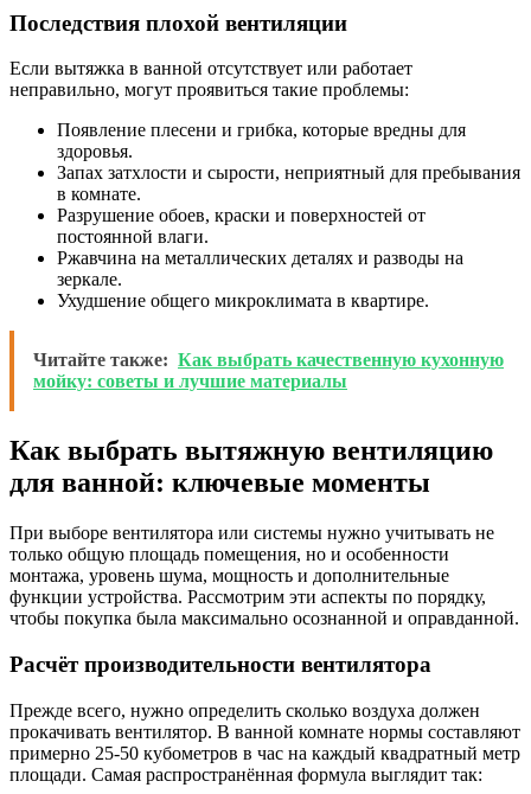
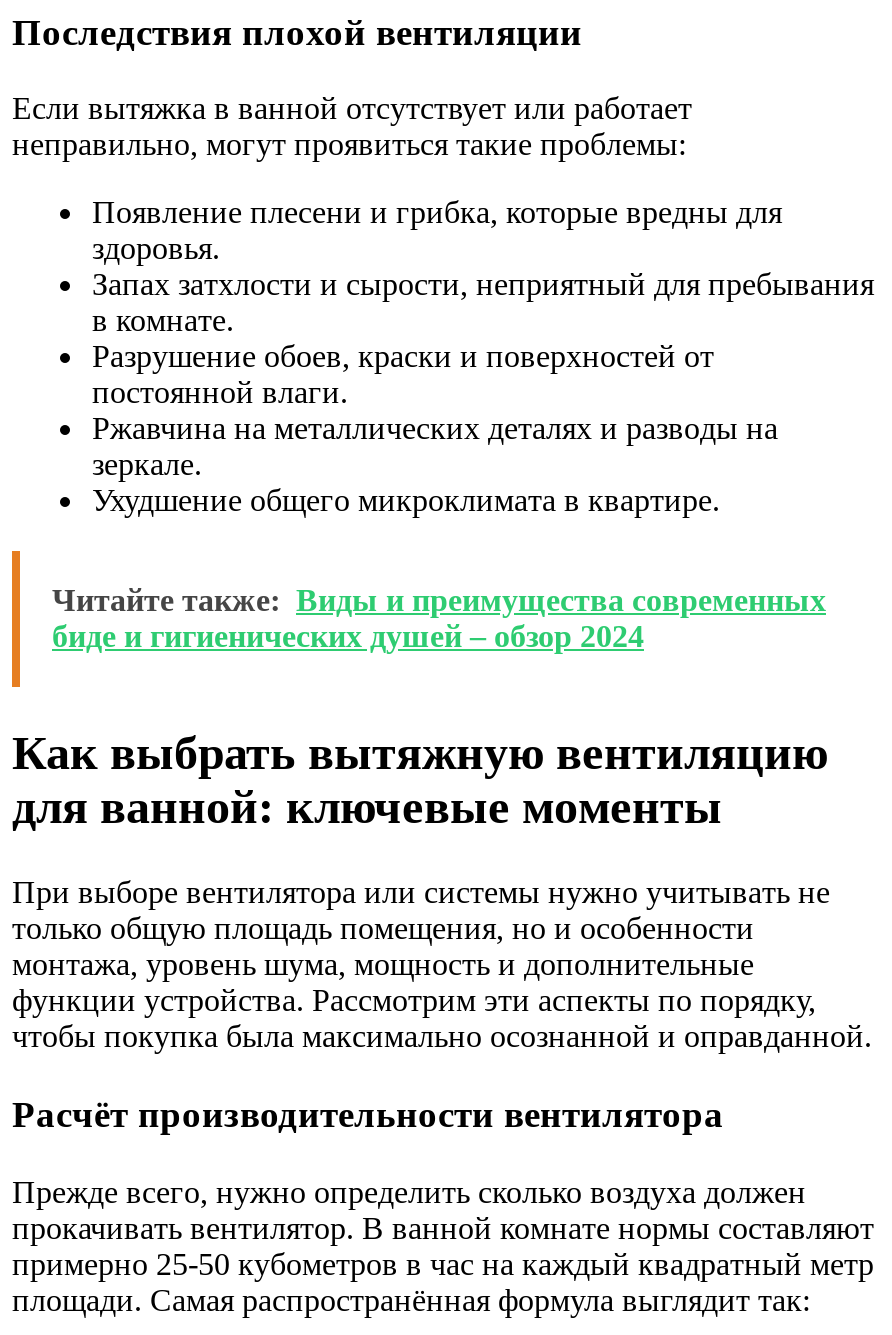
- Читайте также: Как выбрать качественную кухонную
- мойку: советы и лучшие материалы
+ Читайте также: Виды и преимущества современных
+ биде и гигиенических душей – обзор 2024
